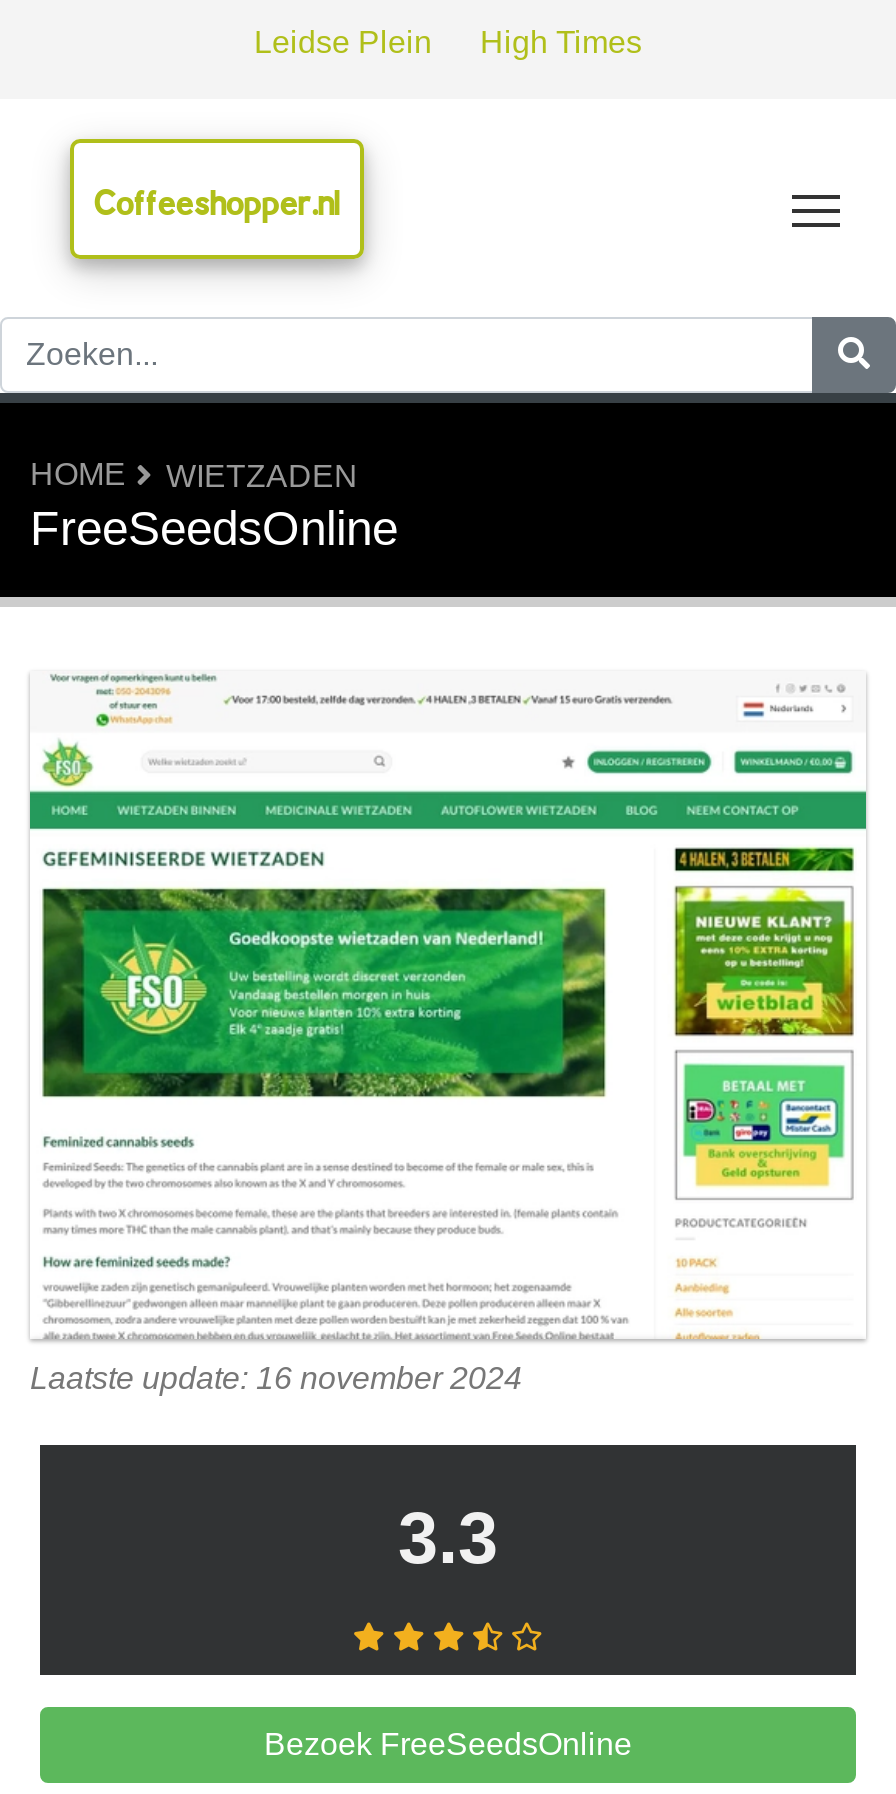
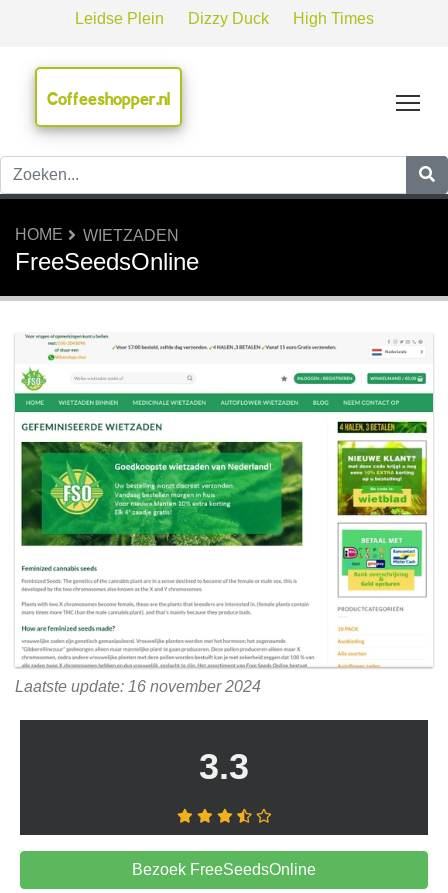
+ Dizzy Duck
